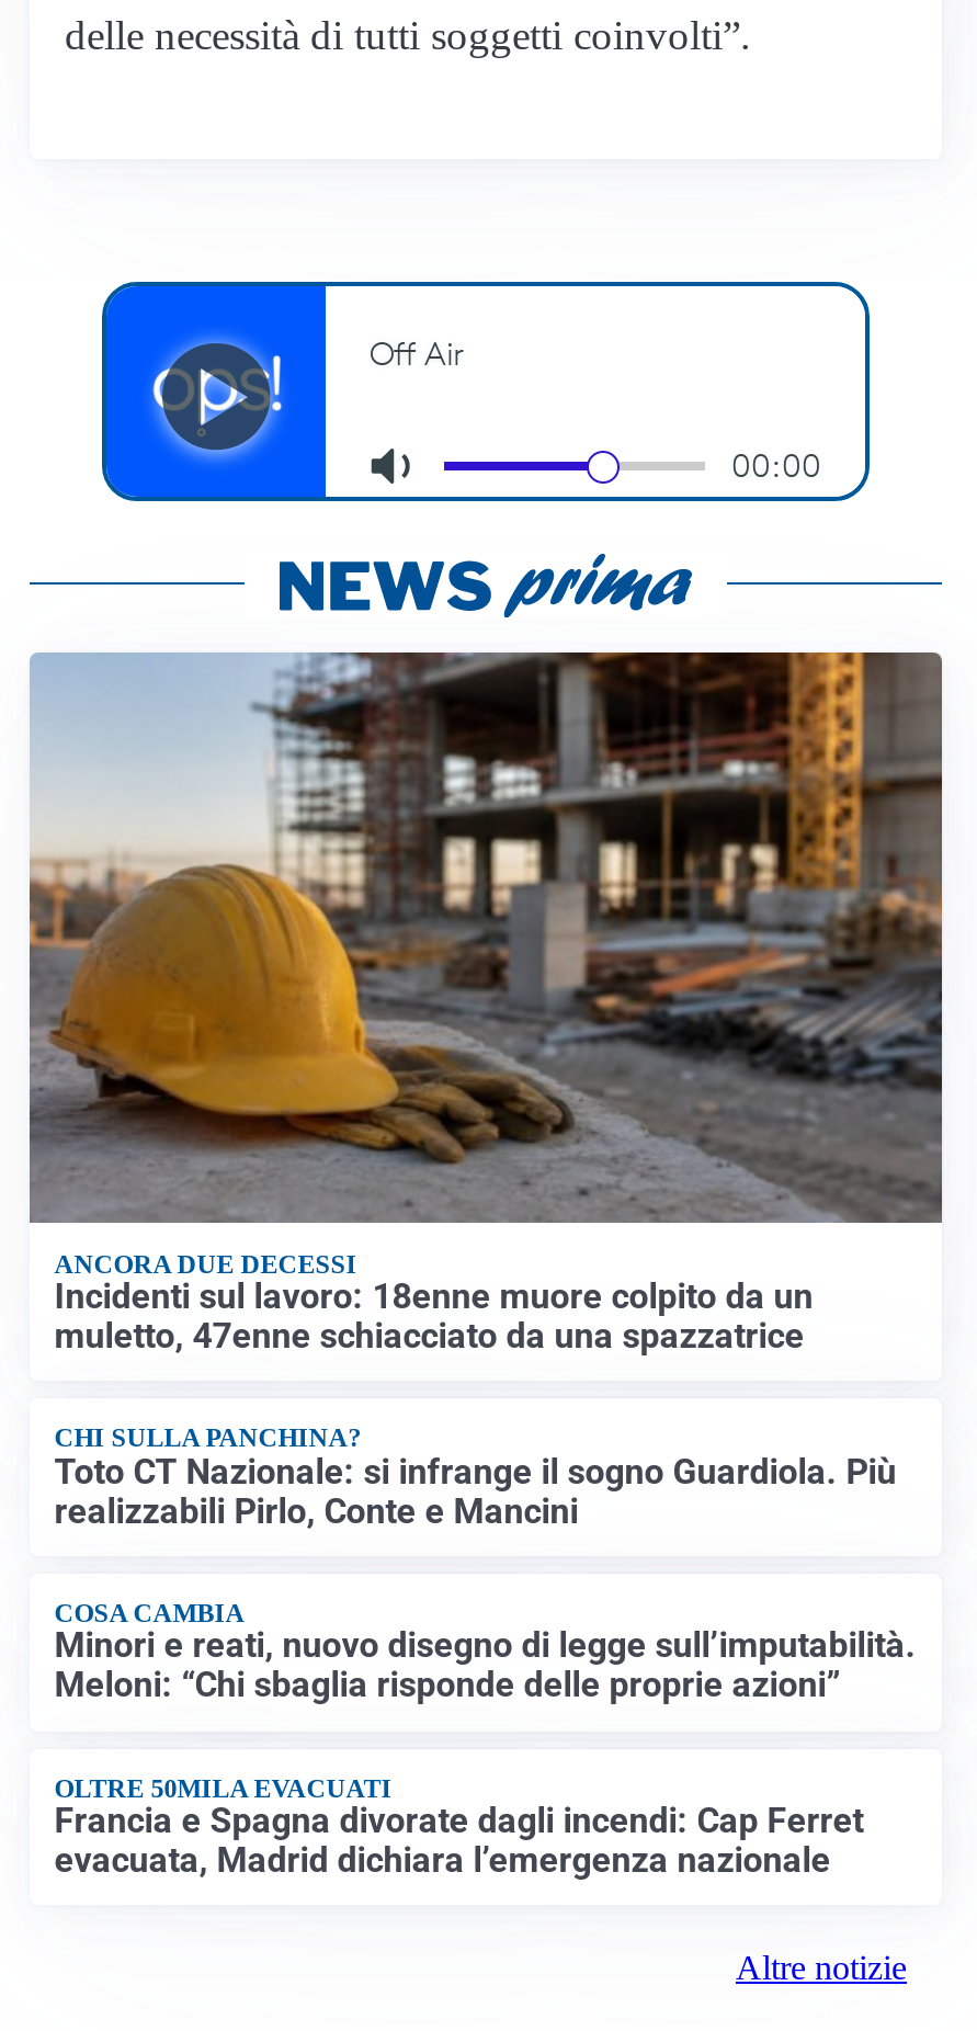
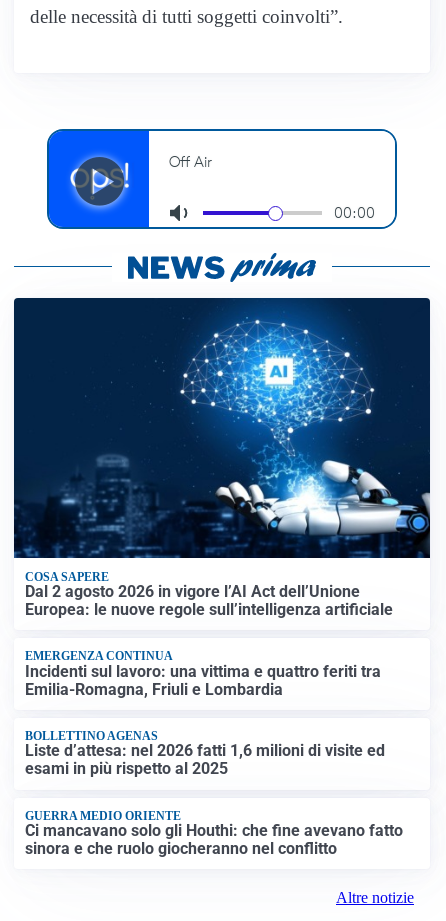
- [image]
- ANCORA DUE DECESSI
- Incidenti sul lavoro: 18enne muore colpito da un
- muletto, 47enne schiacciato da una spazzatrice
+ [image]
+ COSA SAPERE
+ Dal 2 agosto 2026 in vigore l’AI Act dell’Unione
+ Europea: le nuove regole sull’intelligenza artificiale

- CHI SULLA PANCHINA?
- Toto CT Nazionale: si infrange il sogno Guardiola. Più
- realizzabili Pirlo, Conte e Mancini
+ EMERGENZA CONTINUA
+ Incidenti sul lavoro: una vittima e quattro feriti tra
+ Emilia-Romagna, Friuli e Lombardia

- COSA CAMBIA
- Minori e reati, nuovo disegno di legge sull’imputabilità.
- Meloni: “Chi sbaglia risponde delle proprie azioni”
+ BOLLETTINO AGENAS
+ Liste d’attesa: nel 2026 fatti 1,6 milioni di visite ed
+ esami in più rispetto al 2025

- OLTRE 50MILA EVACUATI
- Francia e Spagna divorate dagli incendi: Cap Ferret
- evacuata, Madrid dichiara l’emergenza nazionale
+ GUERRA MEDIO ORIENTE
+ Ci mancavano solo gli Houthi: che fine avevano fatto
+ sinora e che ruolo giocheranno nel conflitto
